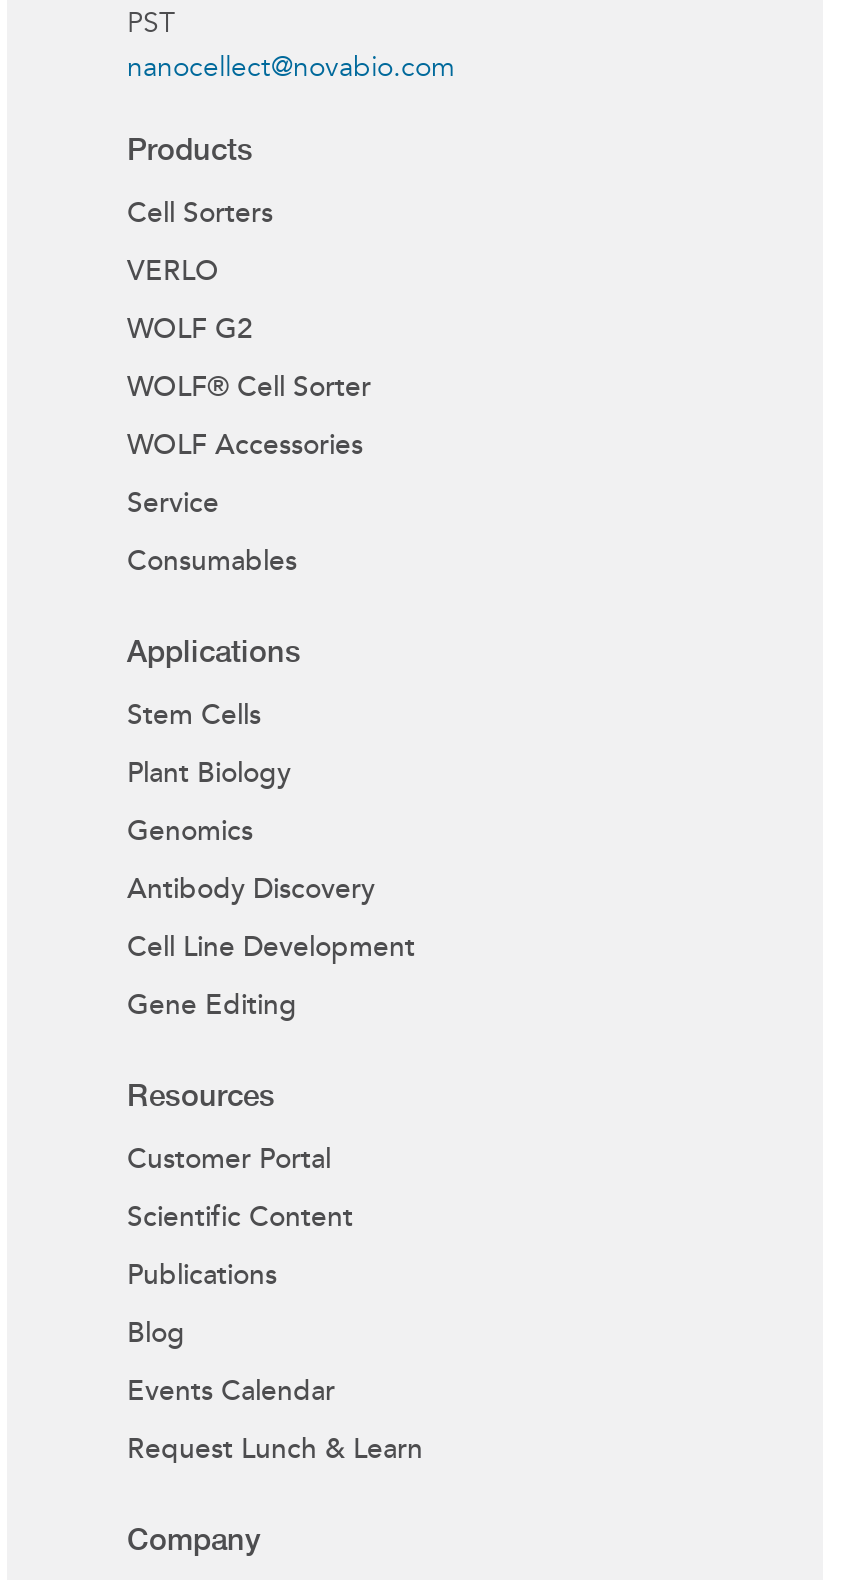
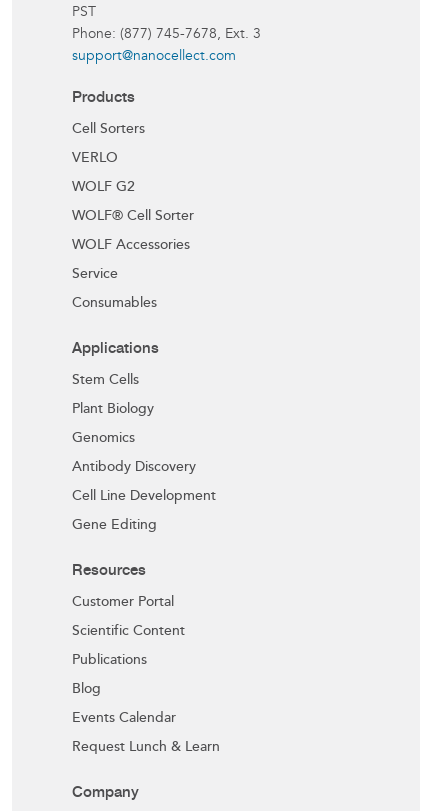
- nanocellect@novabio.com
+ Phone: (877) 745-7678, Ext. 3
+ support@nanocellect.com
